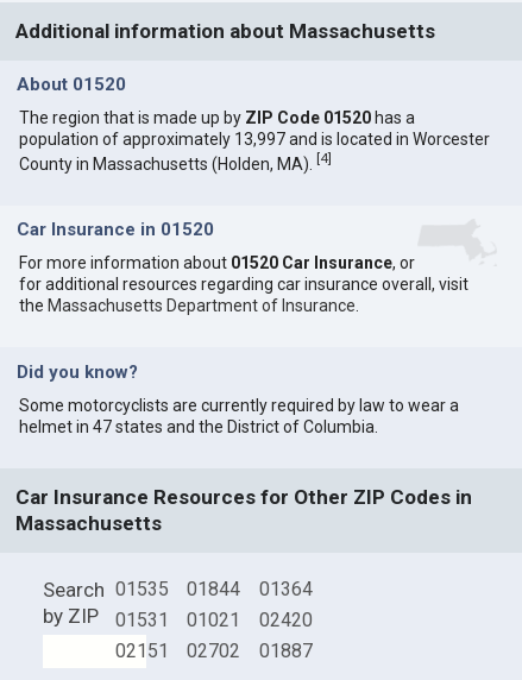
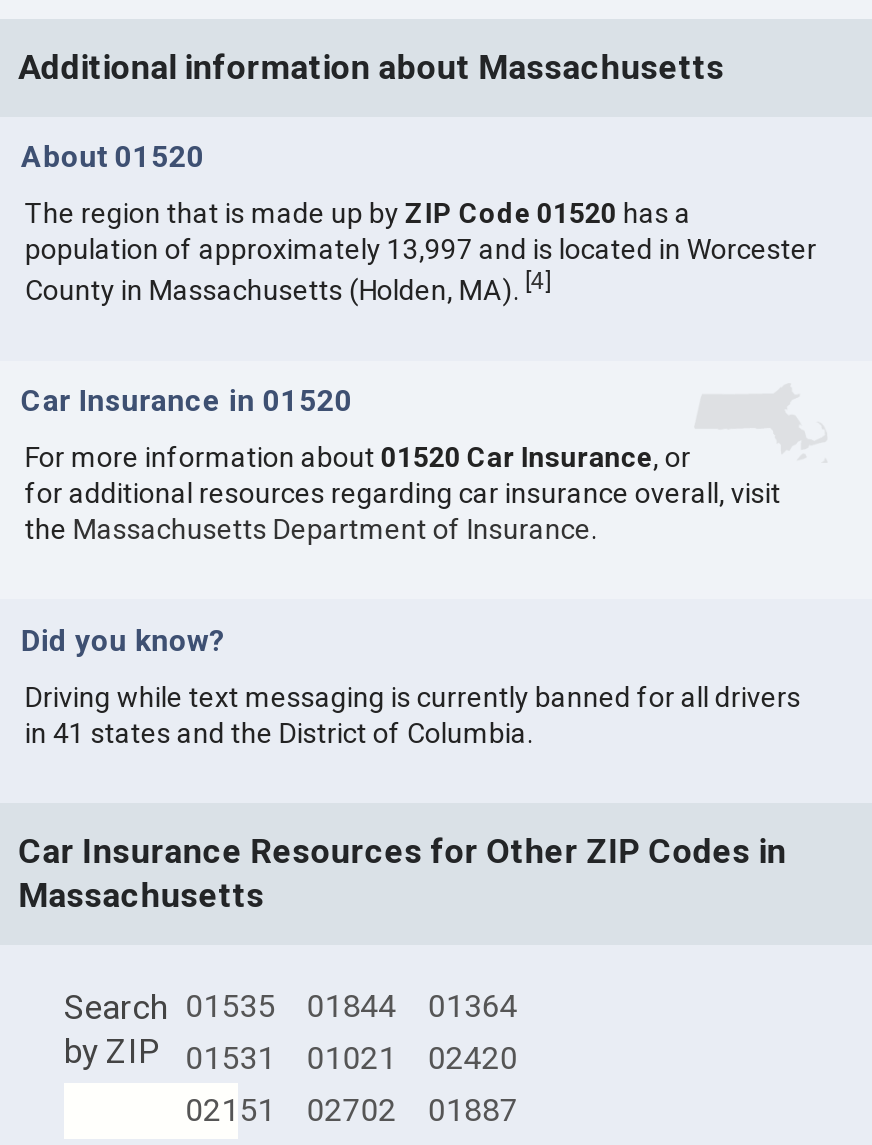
- Some motorcyclists are currently required by law to wear a
- helmet in 47 states and the District of Columbia.
+ Driving while text messaging is currently banned for all drivers
+ in 41 states and the District of Columbia.
